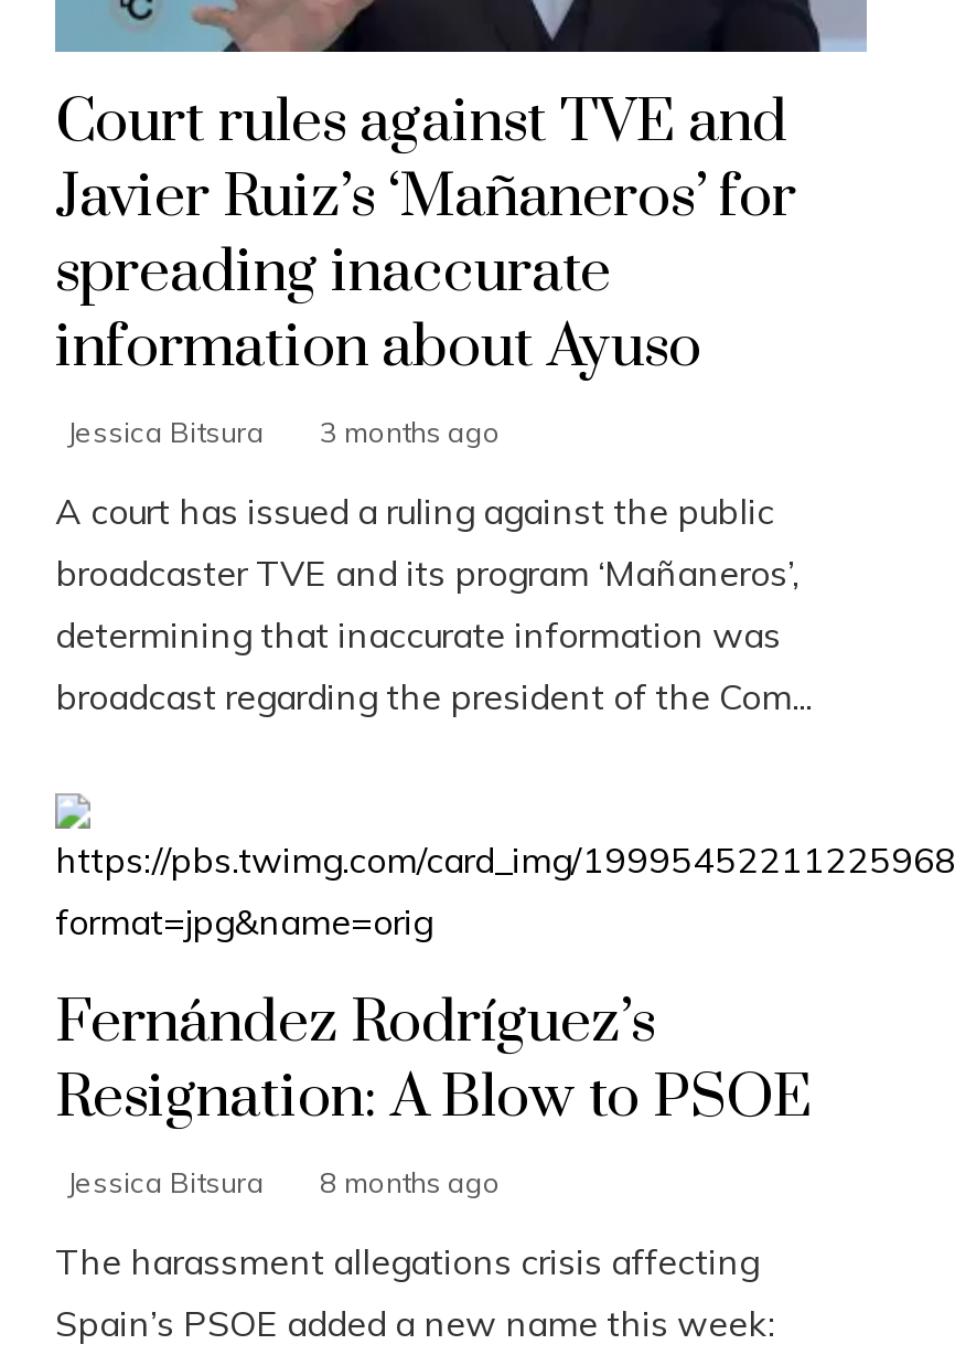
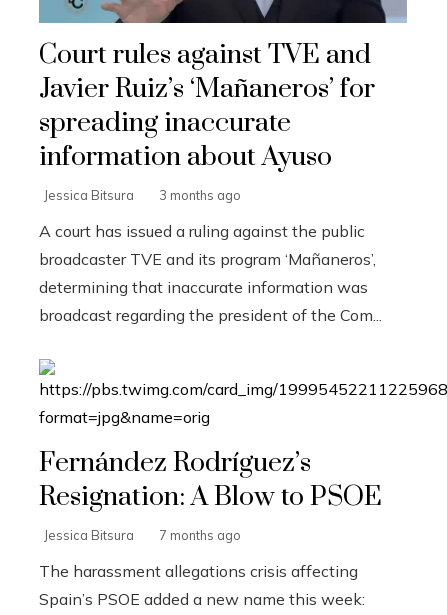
- Jessica Bitsura 8 months ago
+ Jessica Bitsura 7 months ago
